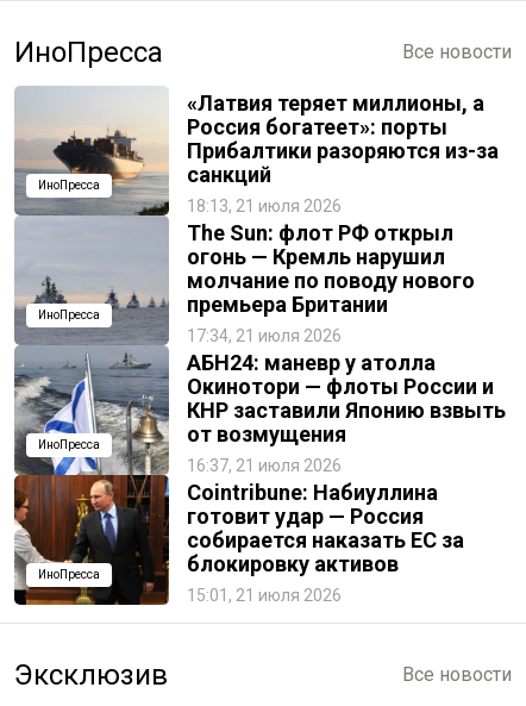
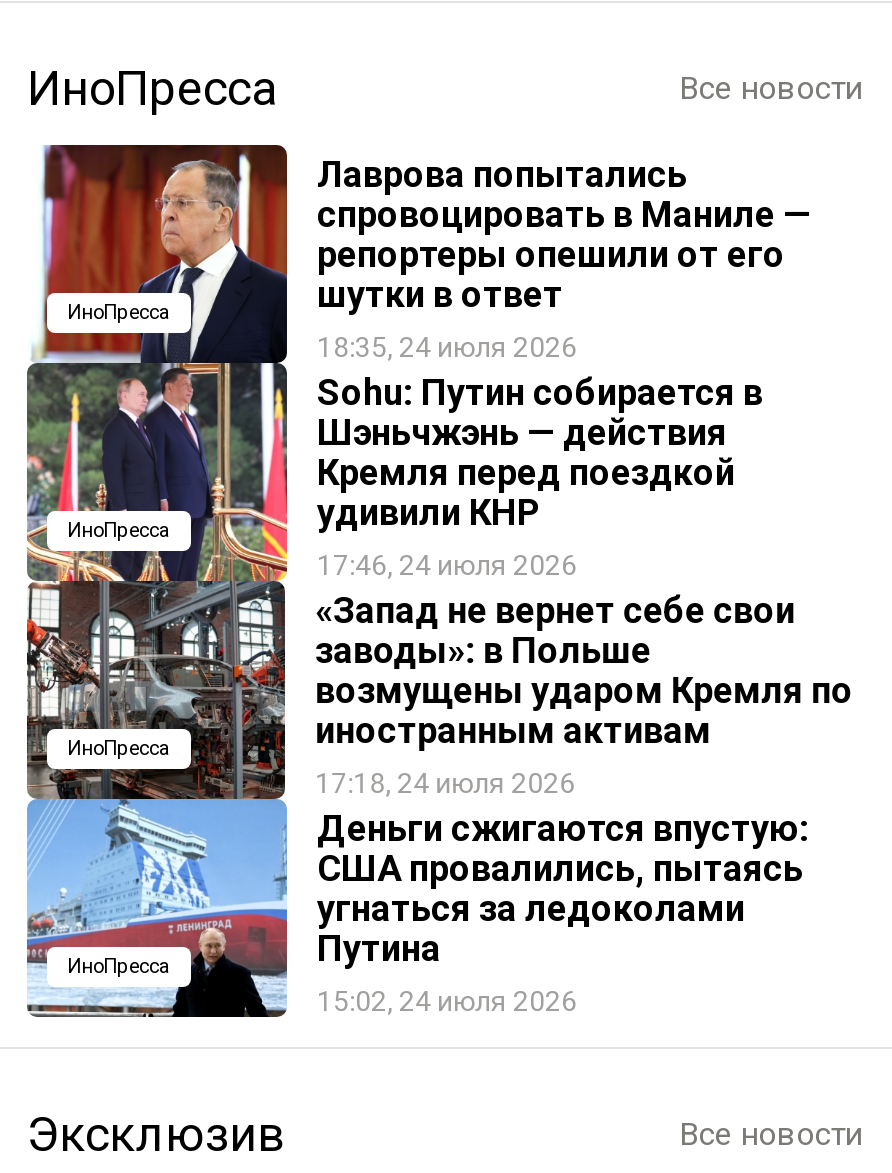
- [image]
- АБН24: маневр у атолла
- Окинотори — флоты России и
- КНР заставили Японию взвыть
- от возмущения
- 16:37, 21 июля 2026
+ [image]
+ «Запад не вернет себе свои
+ заводы»: в Польше
+ возмущены ударом Кремля по
+ иностранным активам
+ 17:18, 24 июля 2026

- «Латвия теряет миллионы, а
- Россия богатеет»: порты
- Прибалтики разоряются из-за
- санкций
- 18:13, 21 июля 2026
+ Лаврова попытались
+ спровоцировать в Маниле —
+ репортеры опешили от его
+ шутки в ответ
+ 18:35, 24 июля 2026

- The Sun: флот РФ открыл
- огонь — Кремль нарушил
- молчание по поводу нового
- премьера Британии
- 17:34, 21 июля 2026
+ Sohu: Путин собирается в
+ Шэньчжэнь — действия
+ Кремля перед поездкой
+ удивили КНР
+ 17:46, 24 июля 2026

- Cointribune: Набиуллина
- готовит удар — Россия
- собирается наказать EC за
- блокировку активов
- 15:01, 21 июля 2026
+ Деньги сжигаются впустую:
+ США провалились, пытаясь
+ угнаться за ледоколами
+ Путина
+ 15:02, 24 июля 2026
